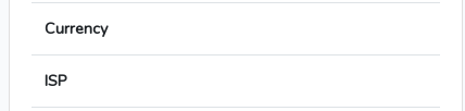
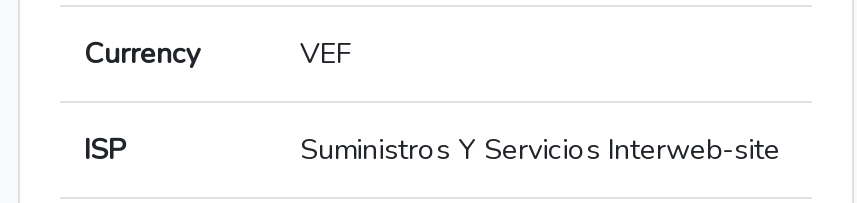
+ VEF

+ Suministros Y Servicios Interweb-site
